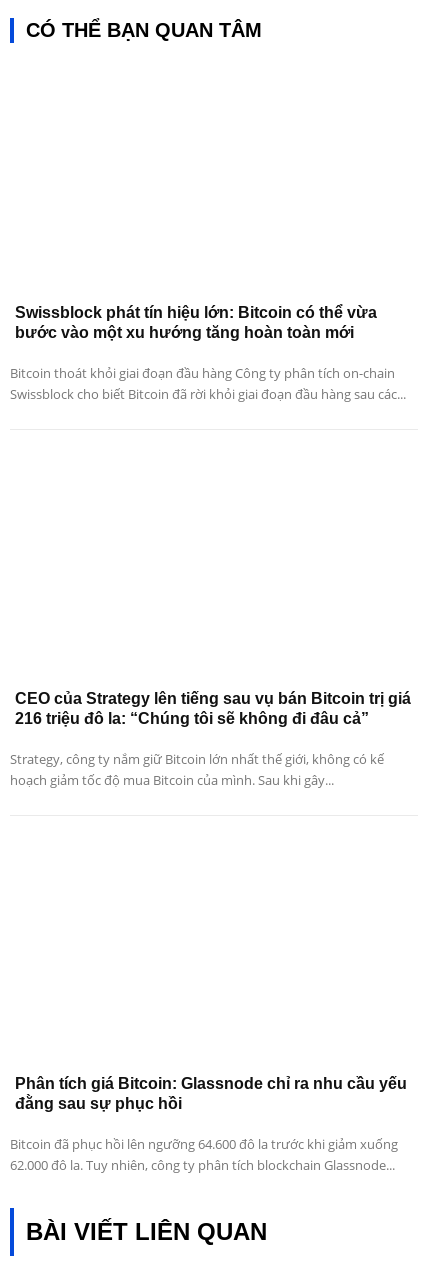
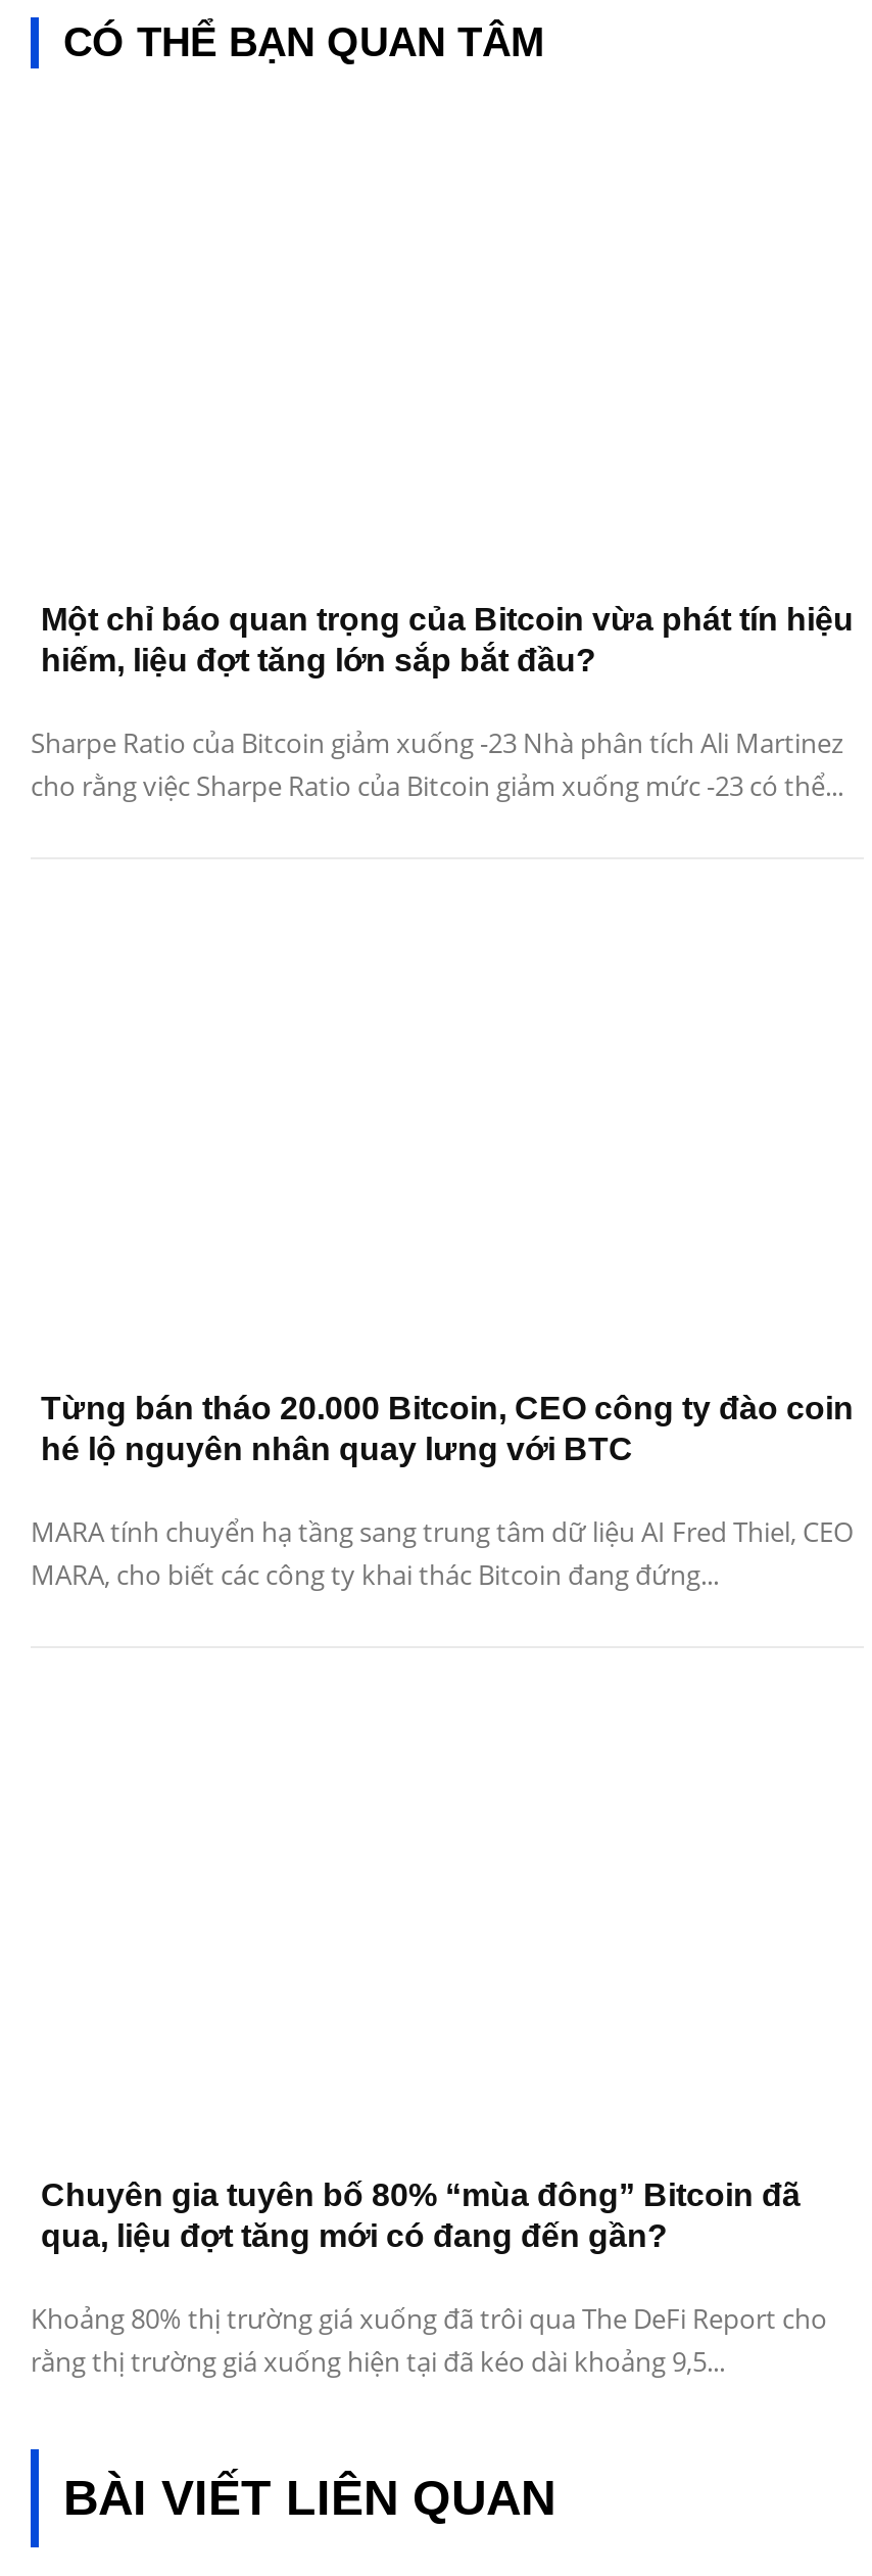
- Swissblock phát tín hiệu lớn: Bitcoin có thể vừa
- bước vào một xu hướng tăng hoàn toàn mới
+ Một chỉ báo quan trọng của Bitcoin vừa phát tín hiệu
+ hiếm, liệu đợt tăng lớn sắp bắt đầu?

- Bitcoin thoát khỏi giai đoạn đầu hàng Công ty phân tích on-chain
- Swissblock cho biết Bitcoin đã rời khỏi giai đoạn đầu hàng sau các...
+ Sharpe Ratio của Bitcoin giảm xuống -23 Nhà phân tích Ali Martinez
+ cho rằng việc Sharpe Ratio của Bitcoin giảm xuống mức -23 có thể...

- CEO của Strategy lên tiếng sau vụ bán Bitcoin trị giá
- 216 triệu đô la: “Chúng tôi sẽ không đi đâu cả”
+ Từng bán tháo 20.000 Bitcoin, CEO công ty đào coin
+ hé lộ nguyên nhân quay lưng với BTC

- Strategy, công ty nắm giữ Bitcoin lớn nhất thế giới, không có kế
- hoạch giảm tốc độ mua Bitcoin của mình. Sau khi gây...
+ MARA tính chuyển hạ tầng sang trung tâm dữ liệu AI Fred Thiel, CEO
+ MARA, cho biết các công ty khai thác Bitcoin đang đứng...

- Phân tích giá Bitcoin: Glassnode chỉ ra nhu cầu yếu
- đằng sau sự phục hồi
+ Chuyên gia tuyên bố 80% “mùa đông” Bitcoin đã
+ qua, liệu đợt tăng mới có đang đến gần?

- Bitcoin đã phục hồi lên ngưỡng 64.600 đô la trước khi giảm xuống
- 62.000 đô la. Tuy nhiên, công ty phân tích blockchain Glassnode...
+ Khoảng 80% thị trường giá xuống đã trôi qua The DeFi Report cho
+ rằng thị trường giá xuống hiện tại đã kéo dài khoảng 9,5...
